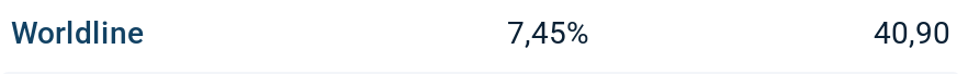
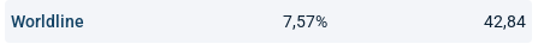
- 7,45%
+ 7,57%

- 40,90
+ 42,84
